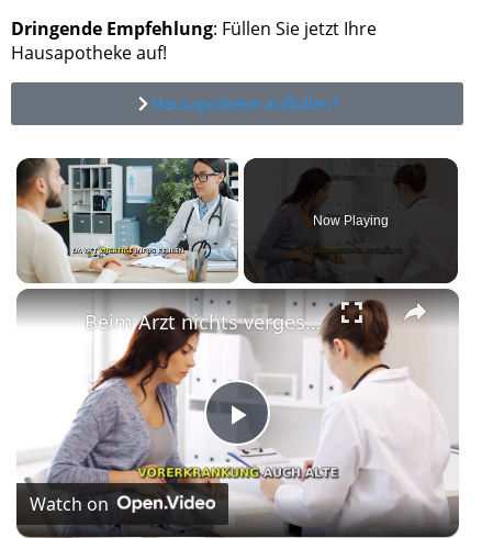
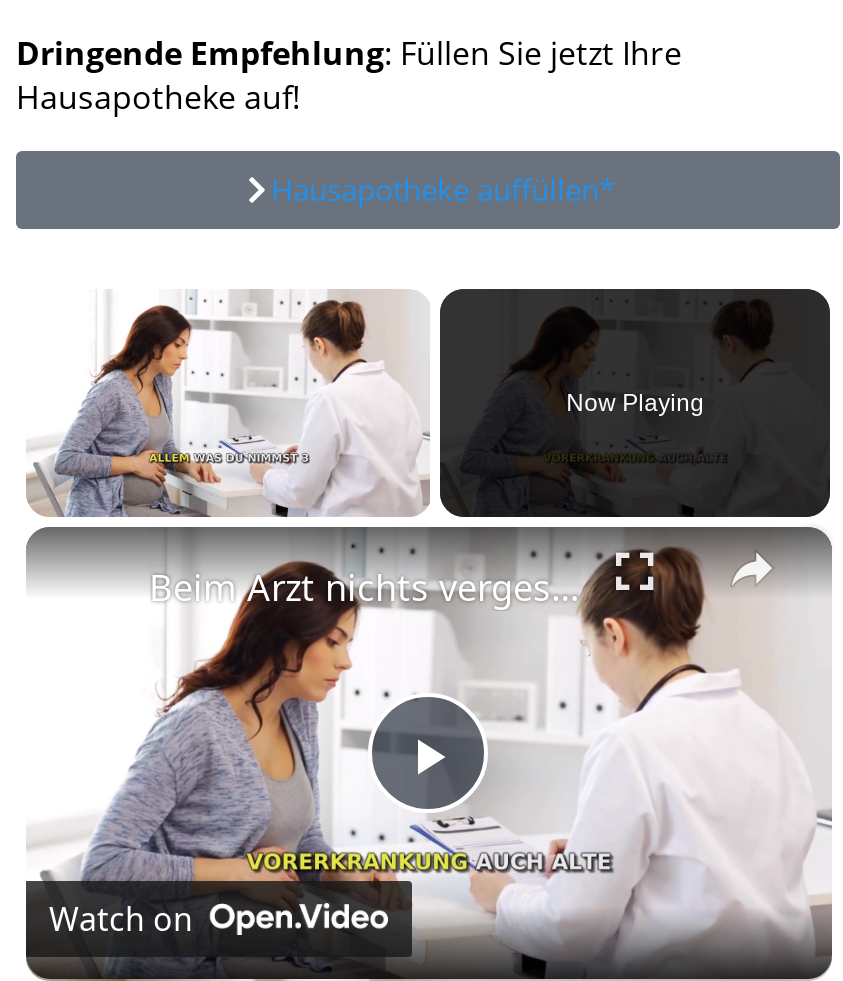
- [image]
+ [image]
